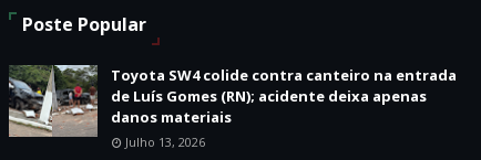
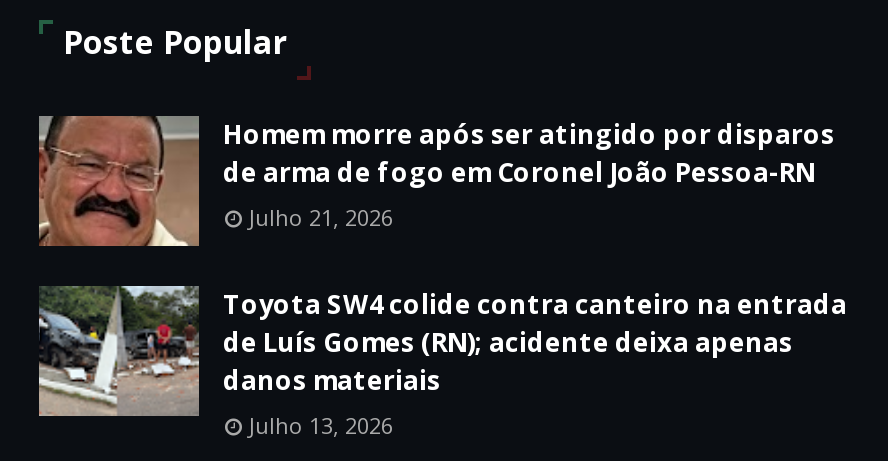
+ [image]
+ Homem morre após ser atingido por disparos
+ de arma de fogo em Coronel João Pessoa-RN
+ Julho 21, 2026
